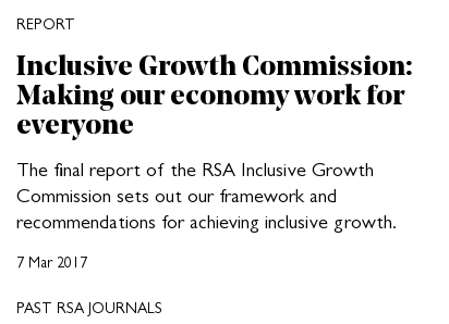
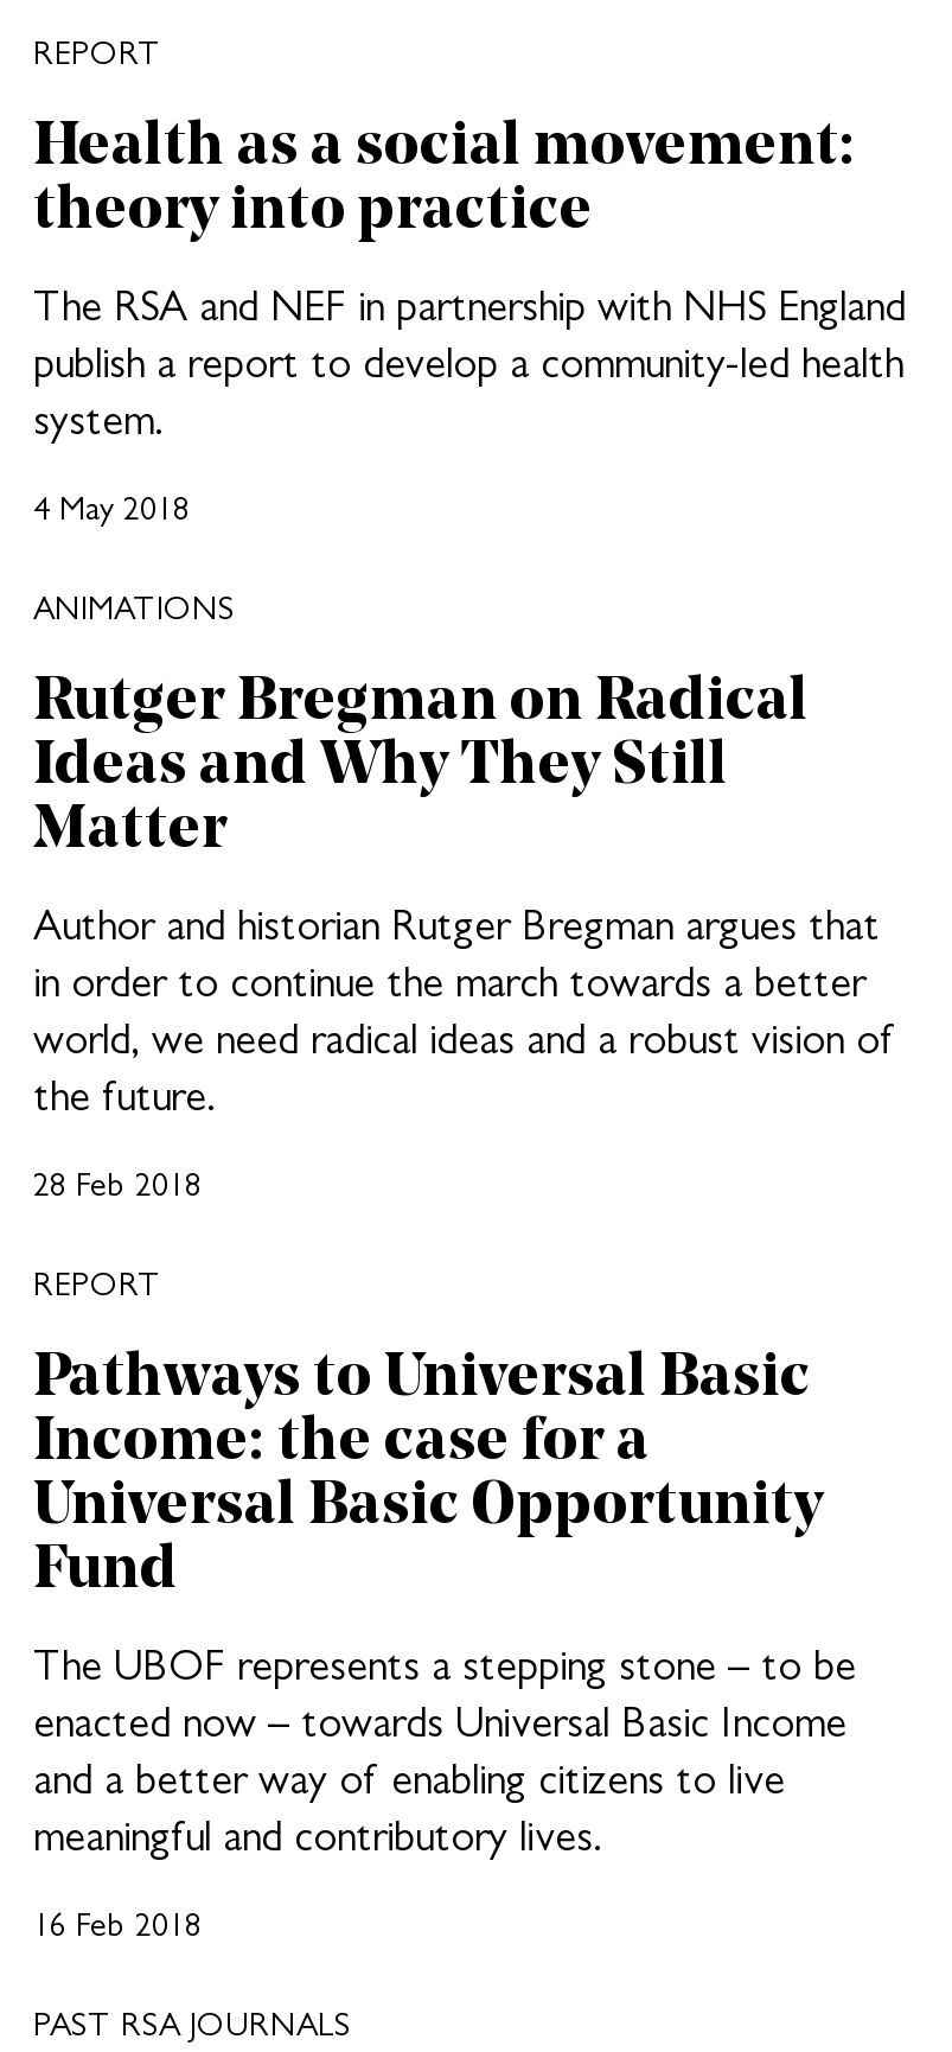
- Inclusive Growth Commission:
- Making our economy work for
- everyone
- The final report of the RSA Inclusive Growth
- Commission sets out our framework and
- recommendations for achieving inclusive growth.
- 7 Mar 2017
+ Health as a social movement:
+ theory into practice
+ The RSA and NEF in partnership with NHS England
+ publish a report to develop a community-led health
+ system.
+ 4 May 2018
+ ANIMATIONS
+ Rutger Bregman on Radical
+ Ideas and Why They Still
+ Matter
+ Author and historian Rutger Bregman argues that
+ in order to continue the march towards a better
+ world, we need radical ideas and a robust vision of
+ the future.
+ 28 Feb 2018
+ REPORT
+ Pathways to Universal Basic
+ Income: the case for a
+ Universal Basic Opportunity
+ Fund
+ The UBOF represents a stepping stone – to be
+ enacted now – towards Universal Basic Income
+ and a better way of enabling citizens to live
+ meaningful and contributory lives.
+ 16 Feb 2018
